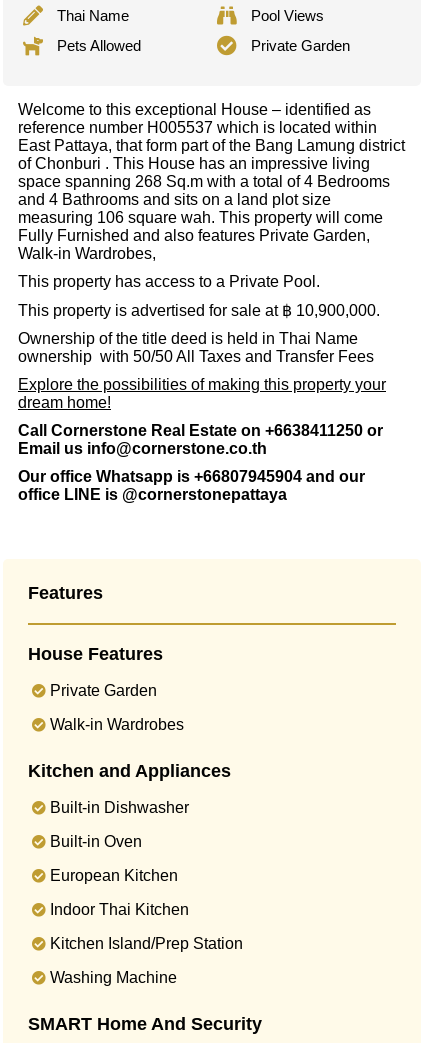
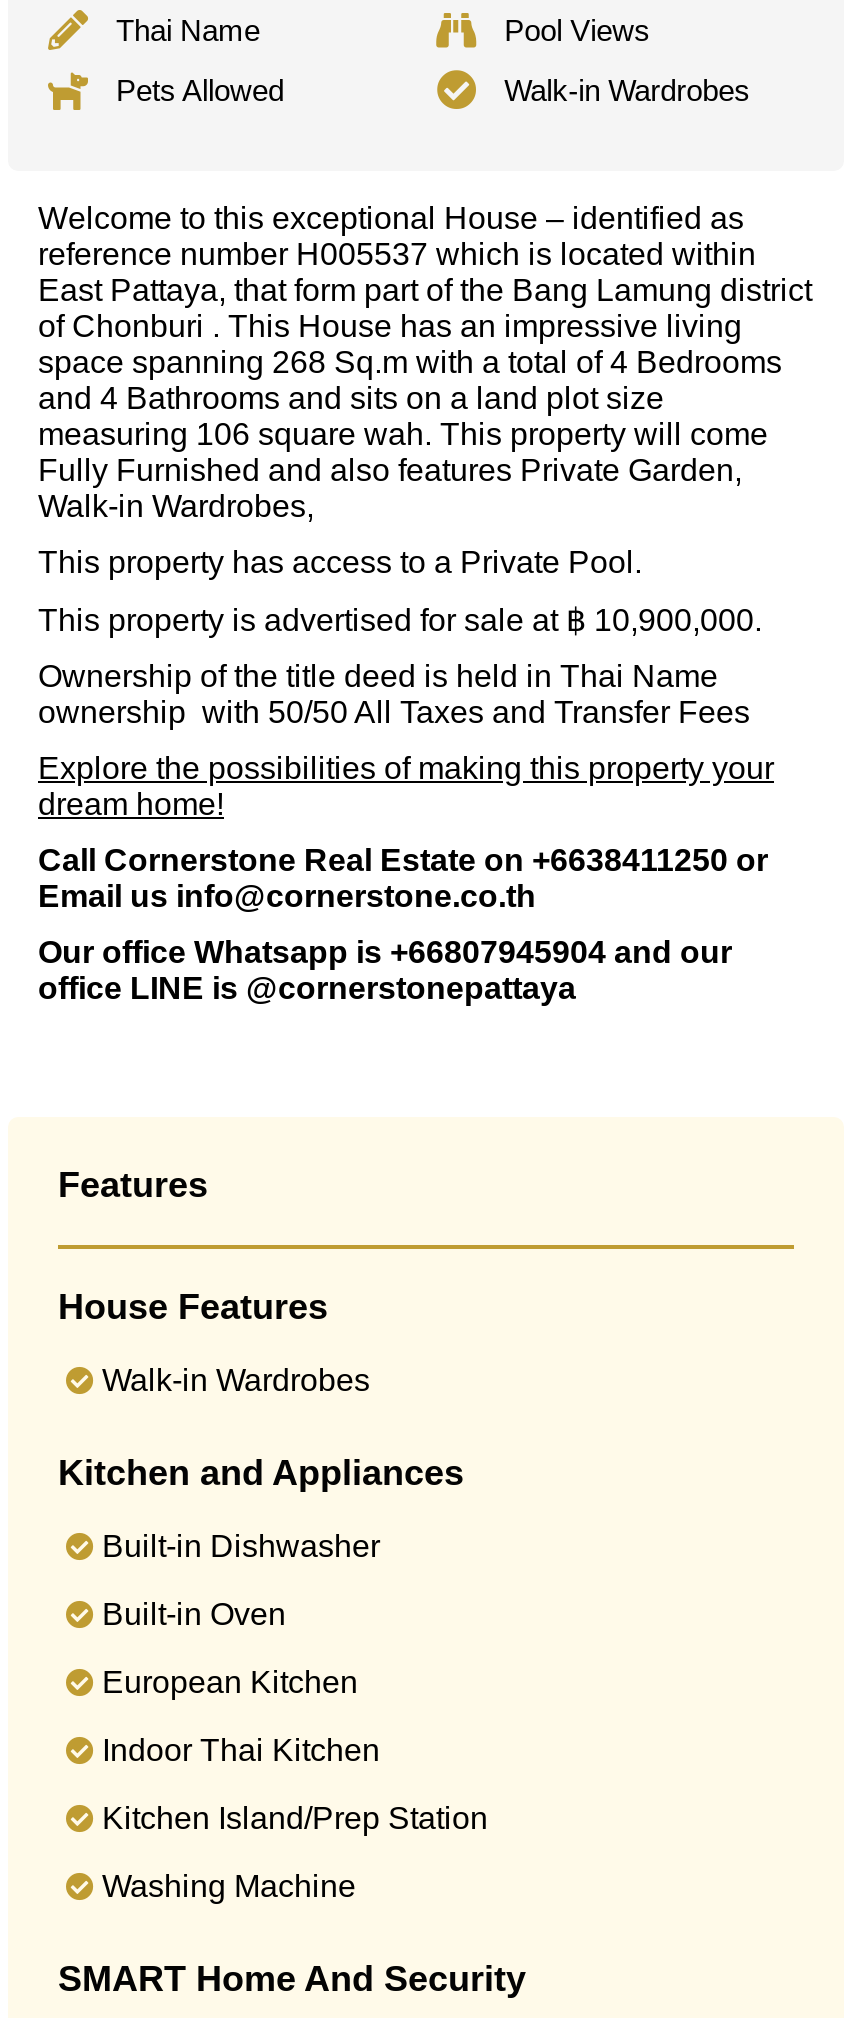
- Private Garden
+ Walk-in Wardrobes

- Private Garden
